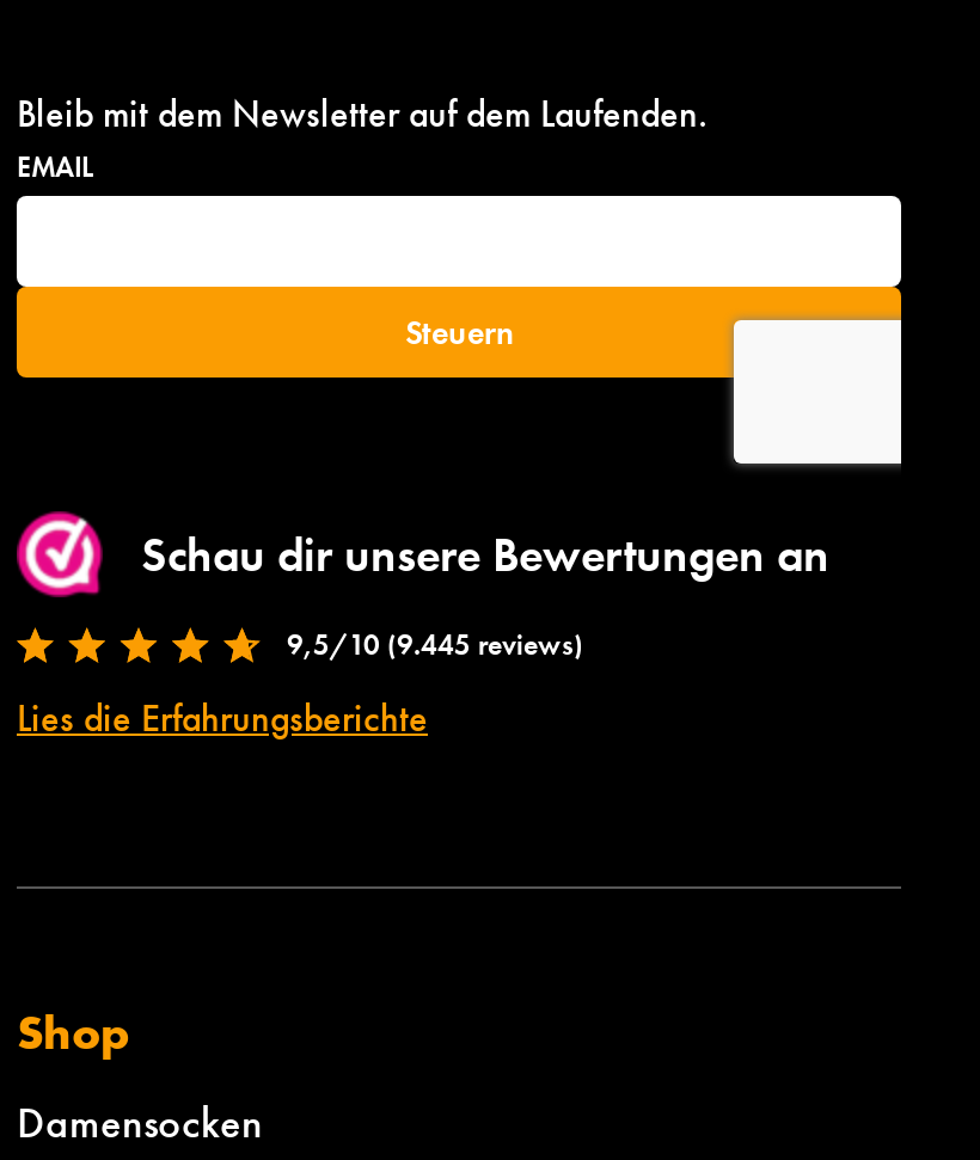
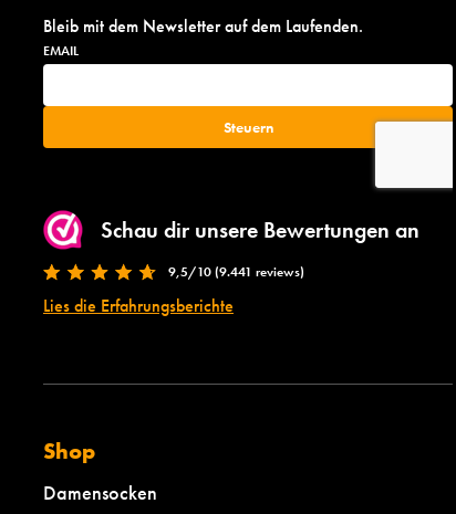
- 9,5/10 (9.445 reviews)
+ 9,5/10 (9.441 reviews)
